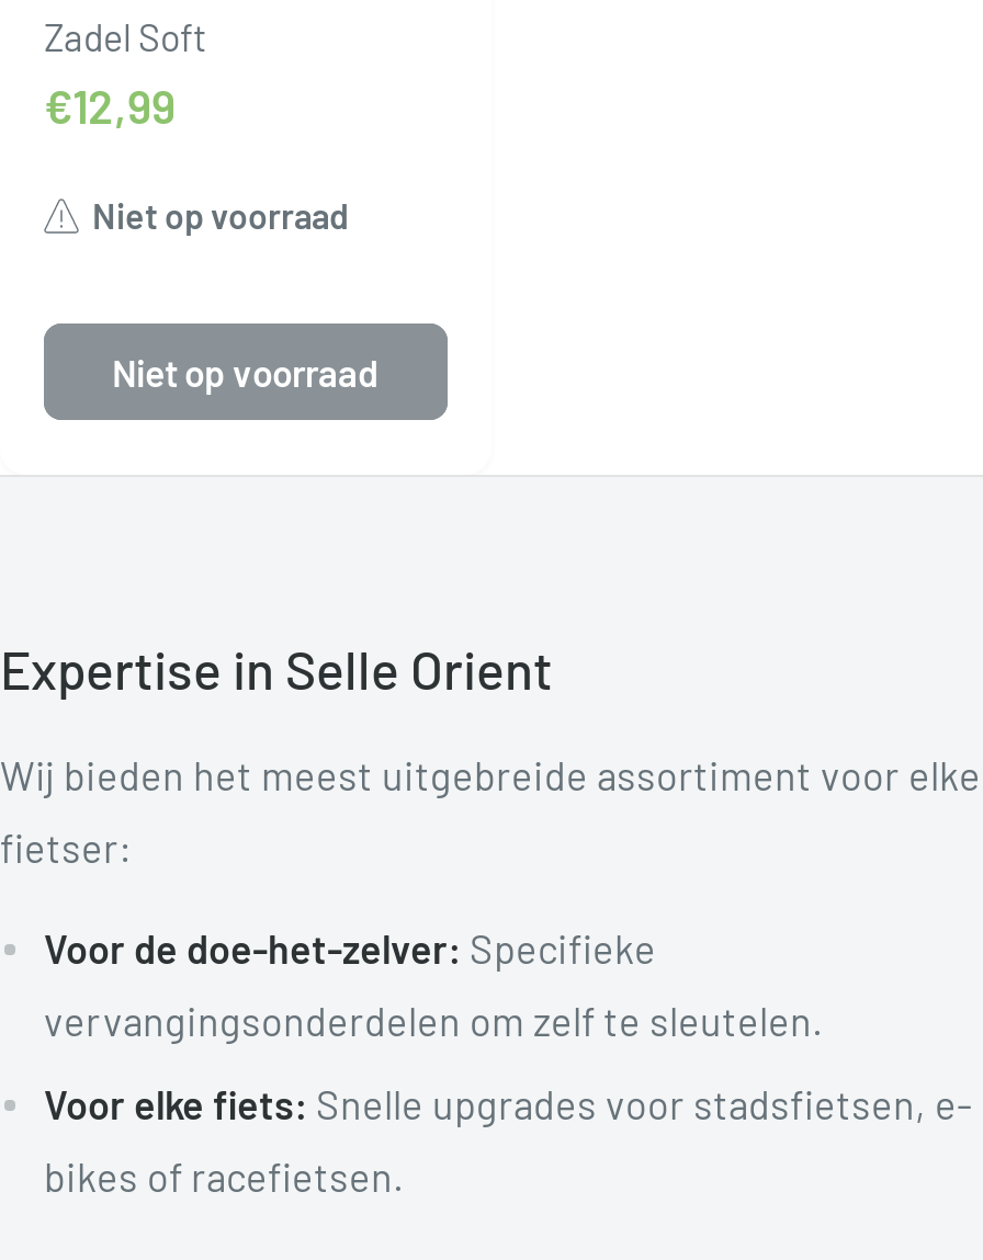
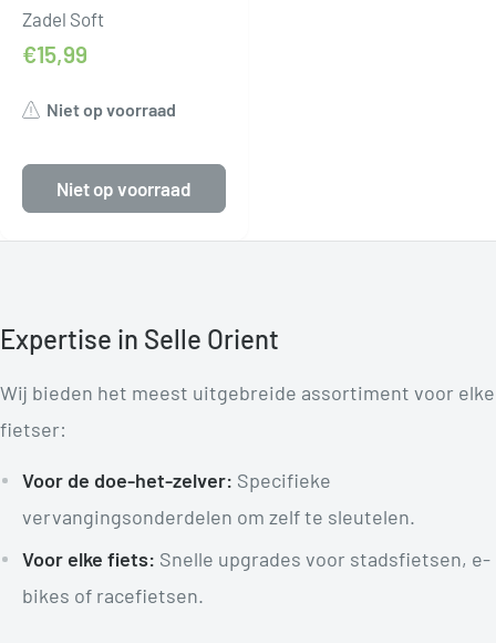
- €12,99
+ €15,99
